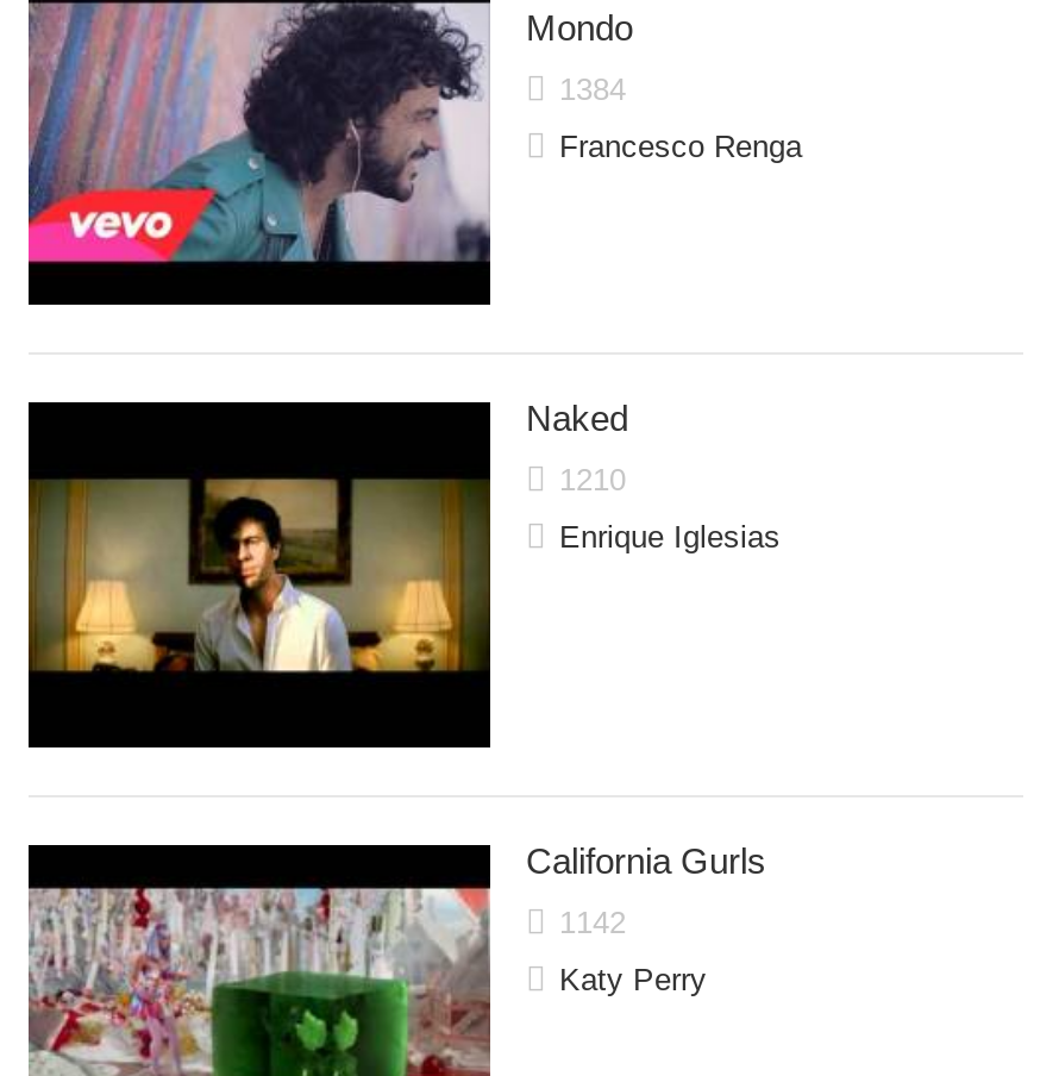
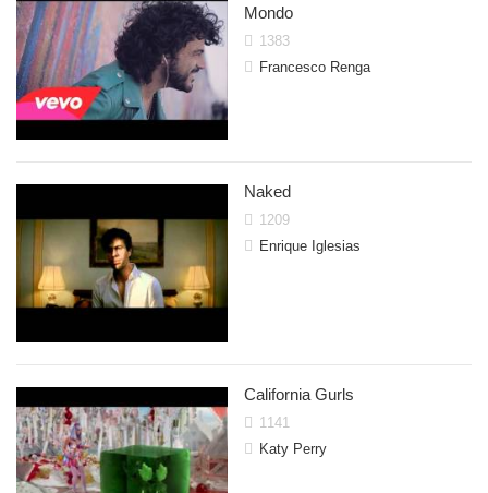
- 1384
+ 1383

- 1210
+ 1209

- 1142
+ 1141
